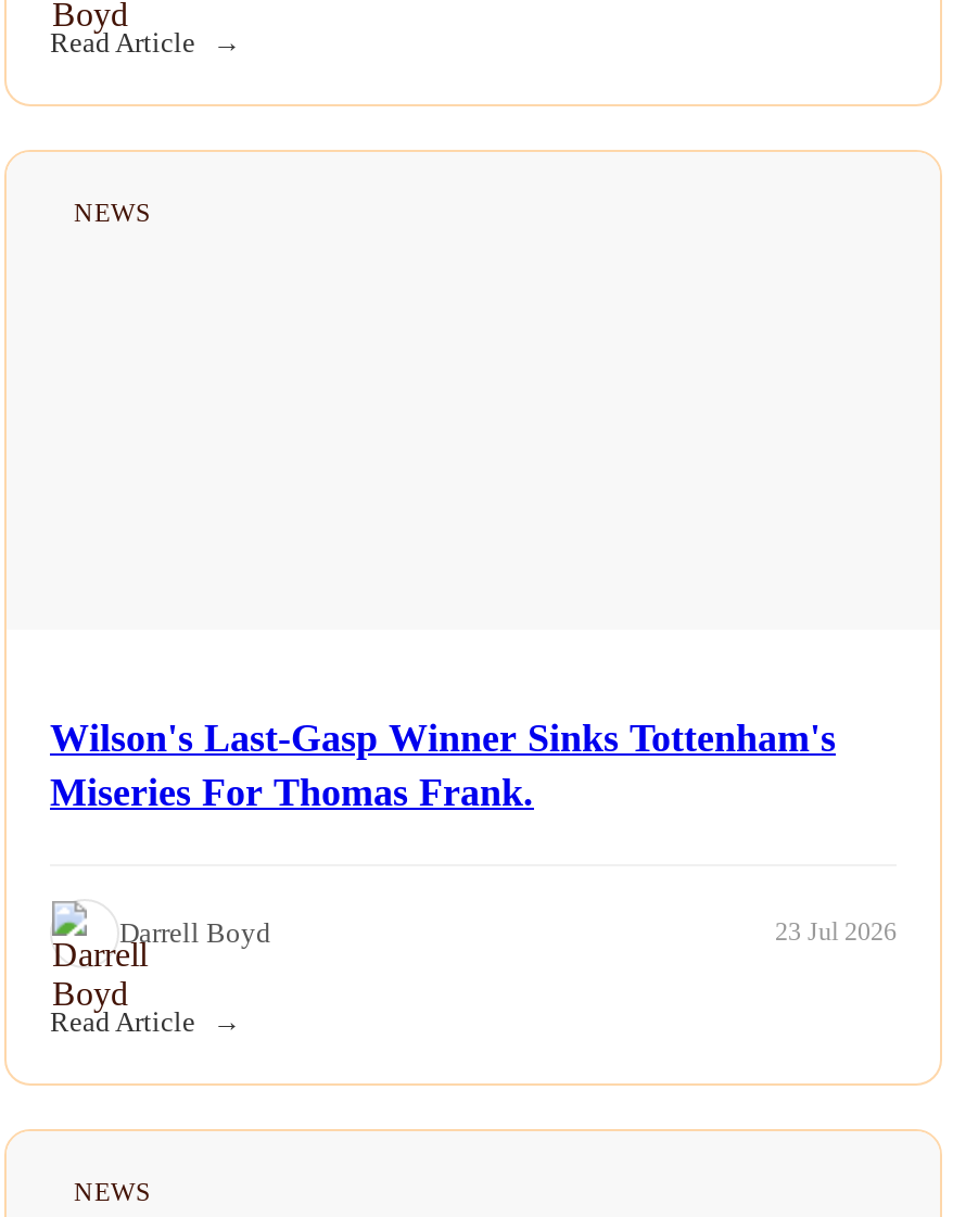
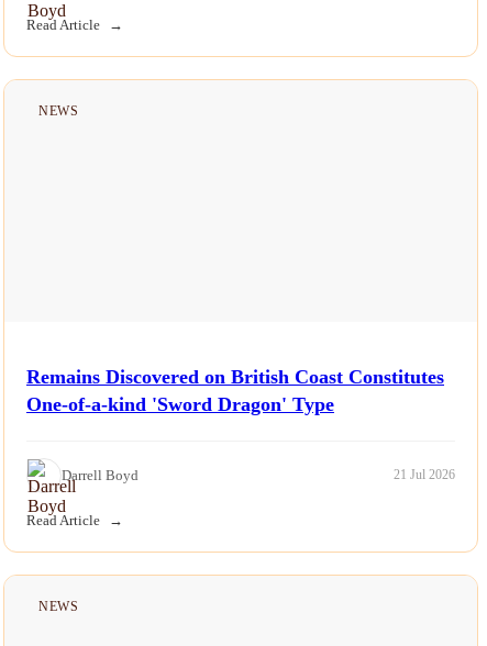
- Wilson's Last-Gasp Winner Sinks Tottenham's
- Miseries For Thomas Frank.
+ Remains Discovered on British Coast Constitutes
+ One-of-a-kind 'Sword Dragon' Type

- 23 Jul 2026
+ 21 Jul 2026
